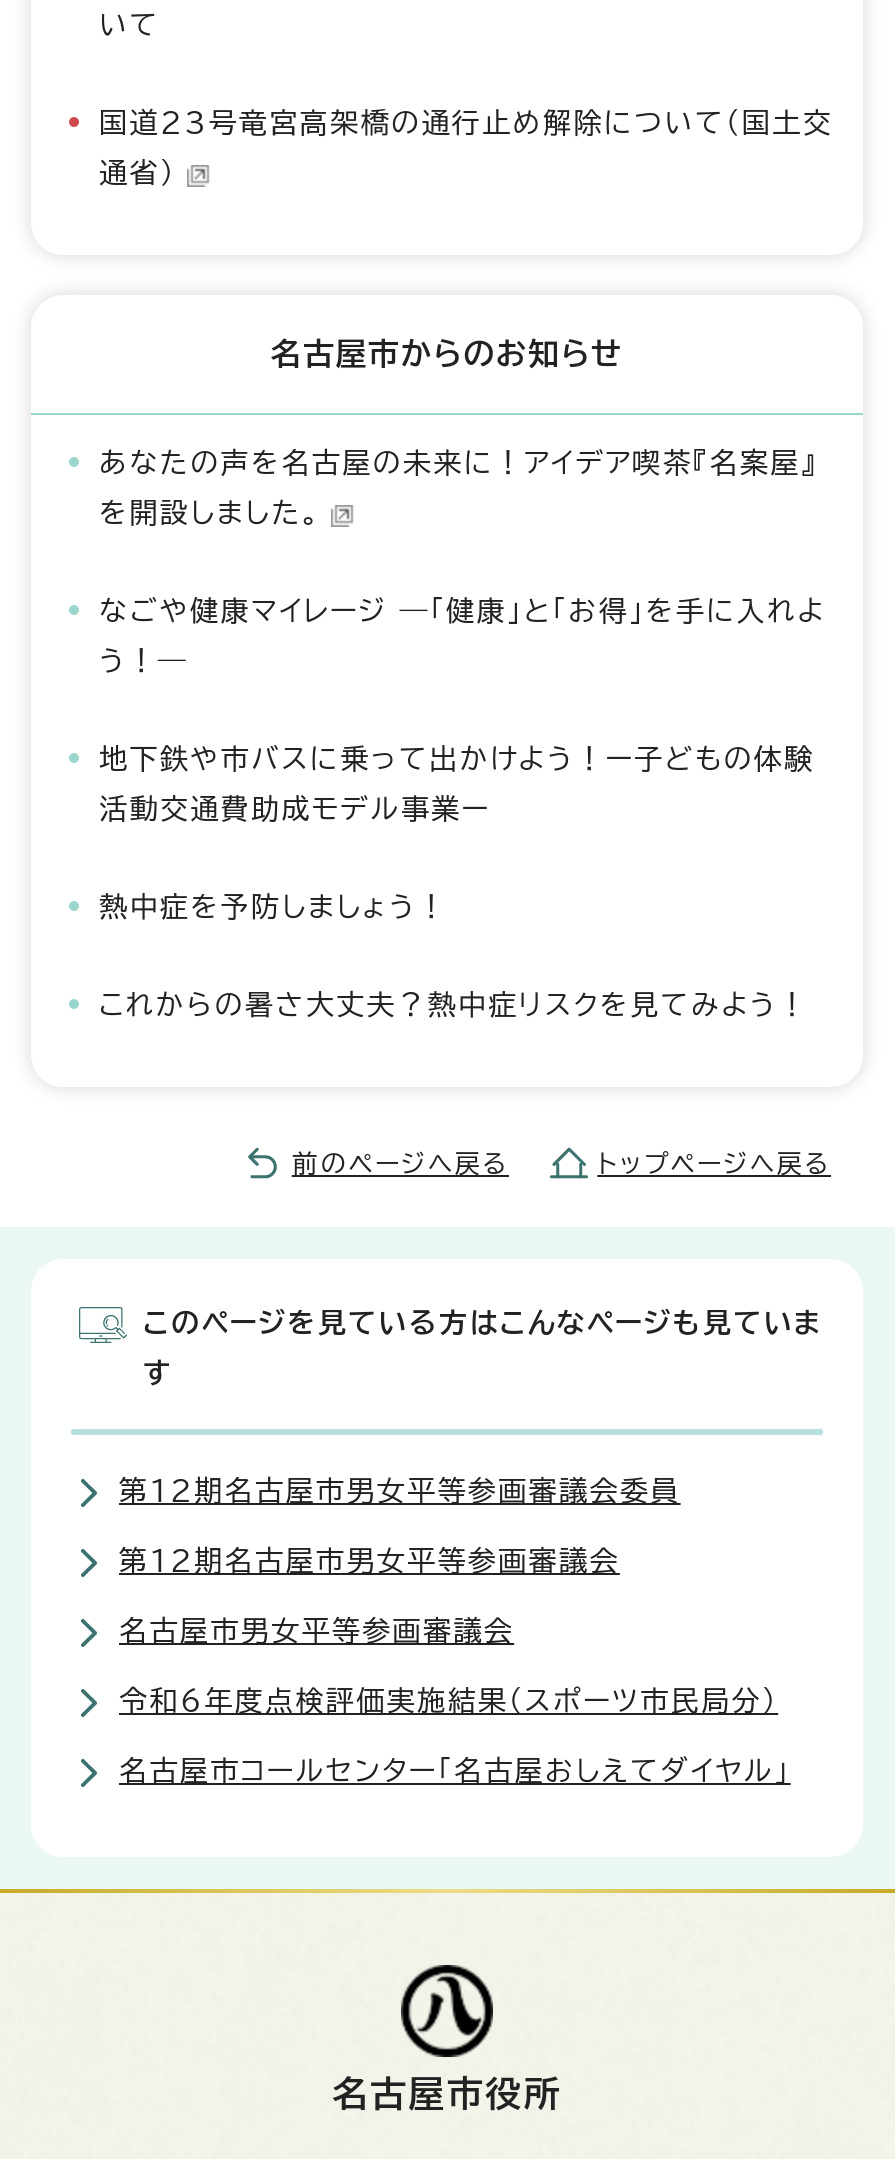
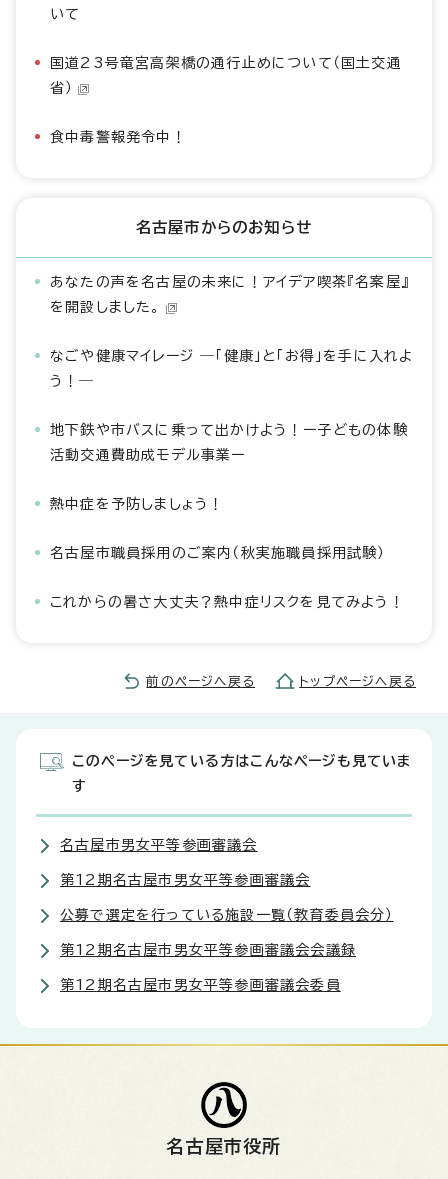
- 国道23号竜宮高架橋の通行止め解除について（国土交
- 通省）
+ 国道23号竜宮高架橋の通行止めについて（国土交通
+ 省）
+ 食中毒警報発令中！

+ 名古屋市職員採用のご案内（秋実施職員採用試験）

moved down: 第12期名古屋市男女平等参画審議会委員

moved down: 第12期名古屋市男女平等参画審議会

- 令和6年度点検評価実施結果（スポーツ市民局分）
- 名古屋市コールセンター「名古屋おしえてダイヤル」
+ 公募で選定を行っている施設一覧（教育委員会分）
+ 第12期名古屋市男女平等参画審議会会議録
